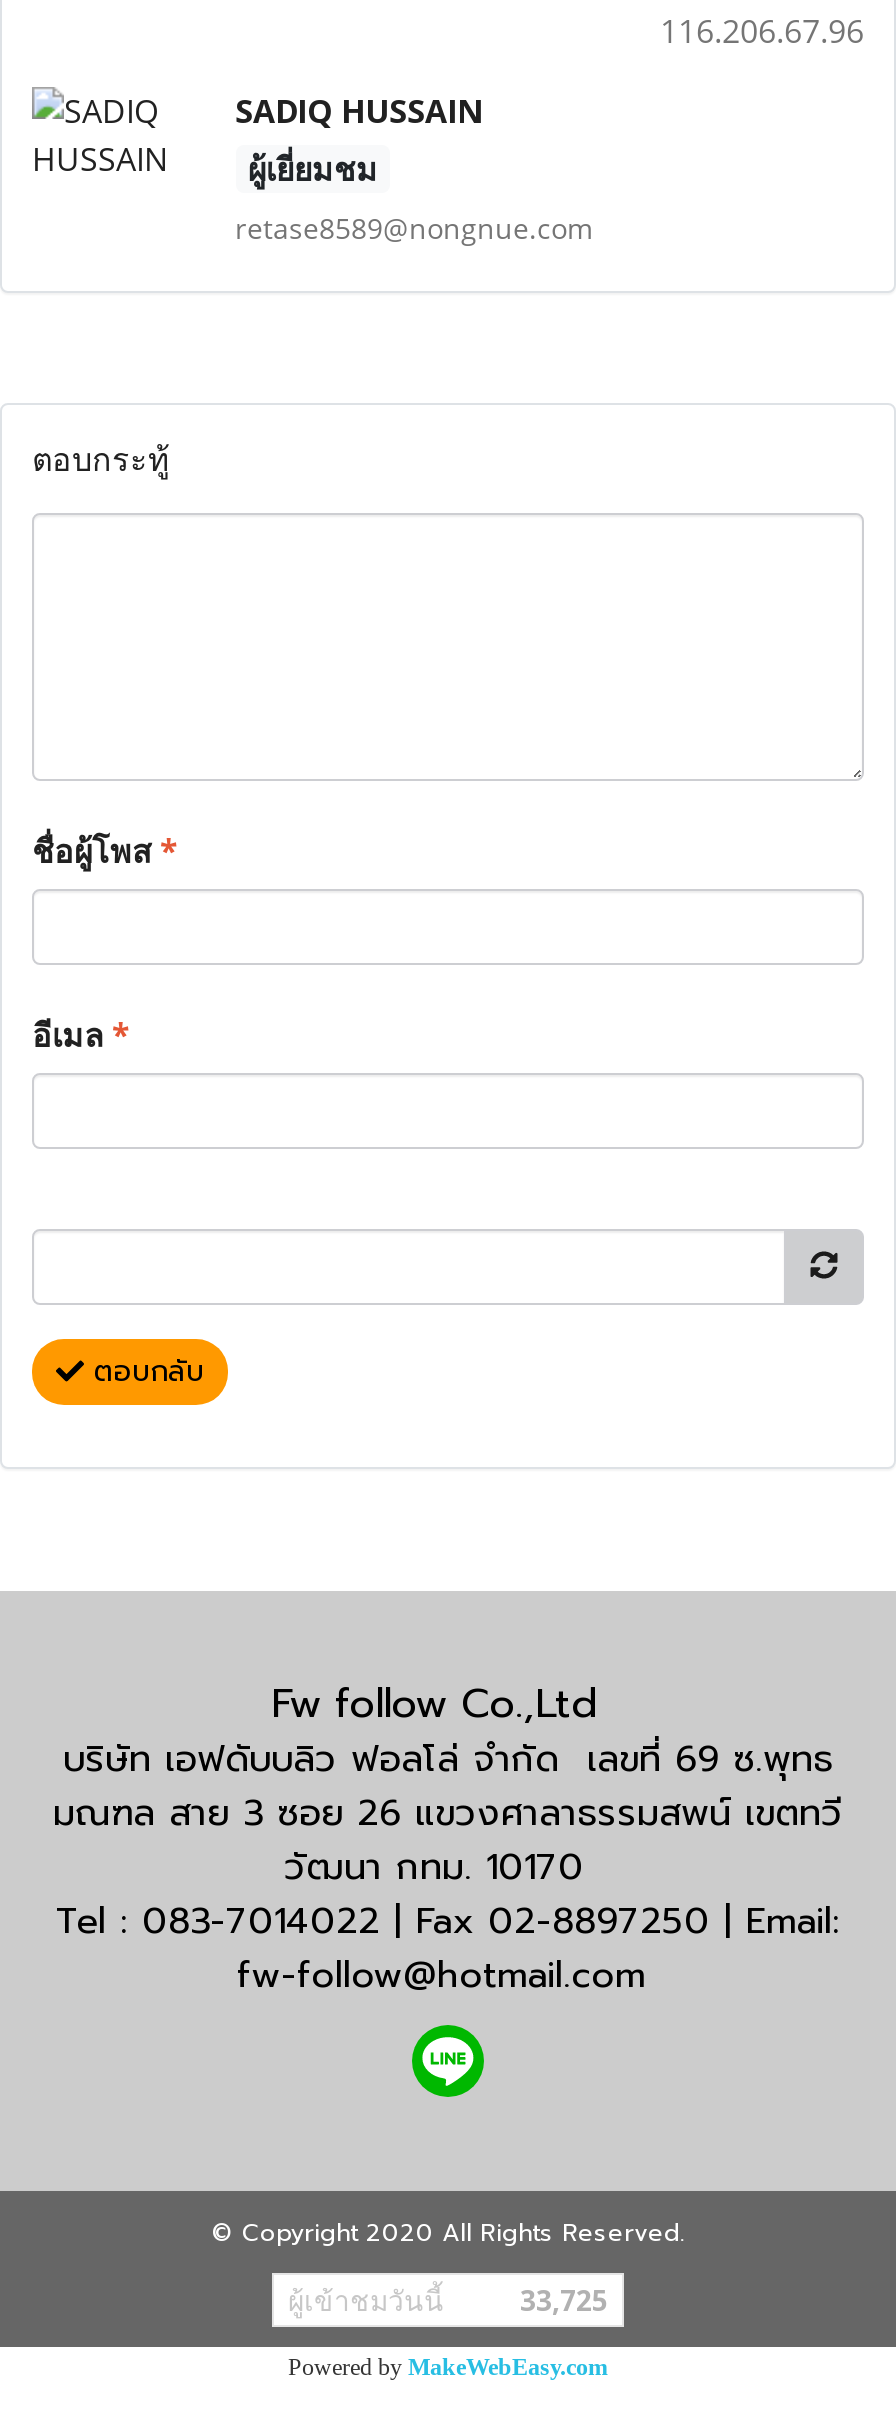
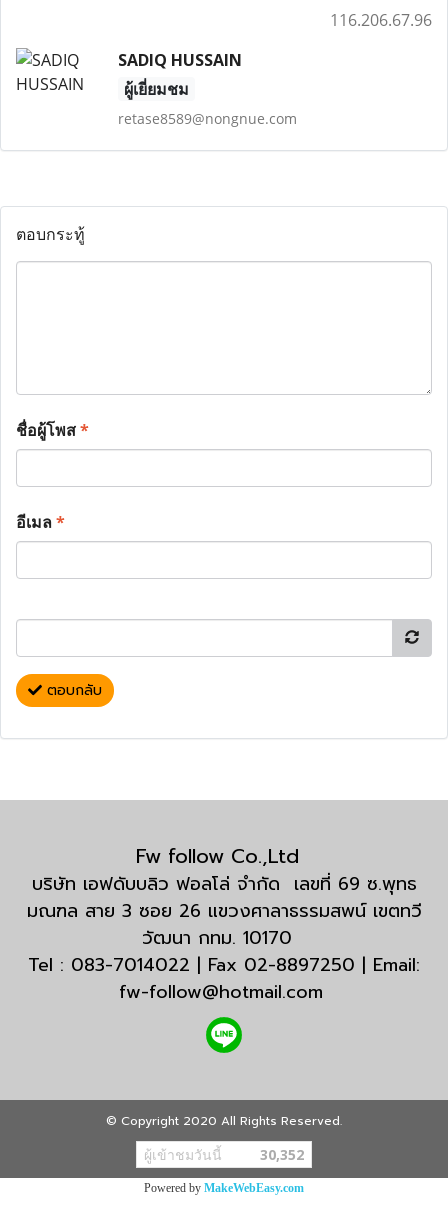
- ผู้เข้าชมวันนี้ 33,725
+ ผู้เข้าชมวันนี้ 30,352
